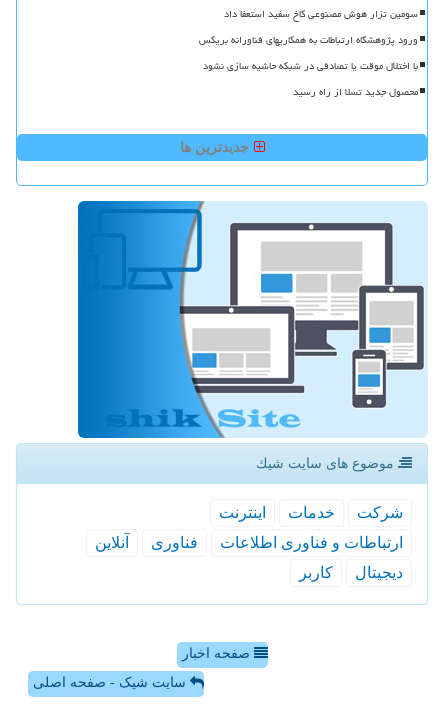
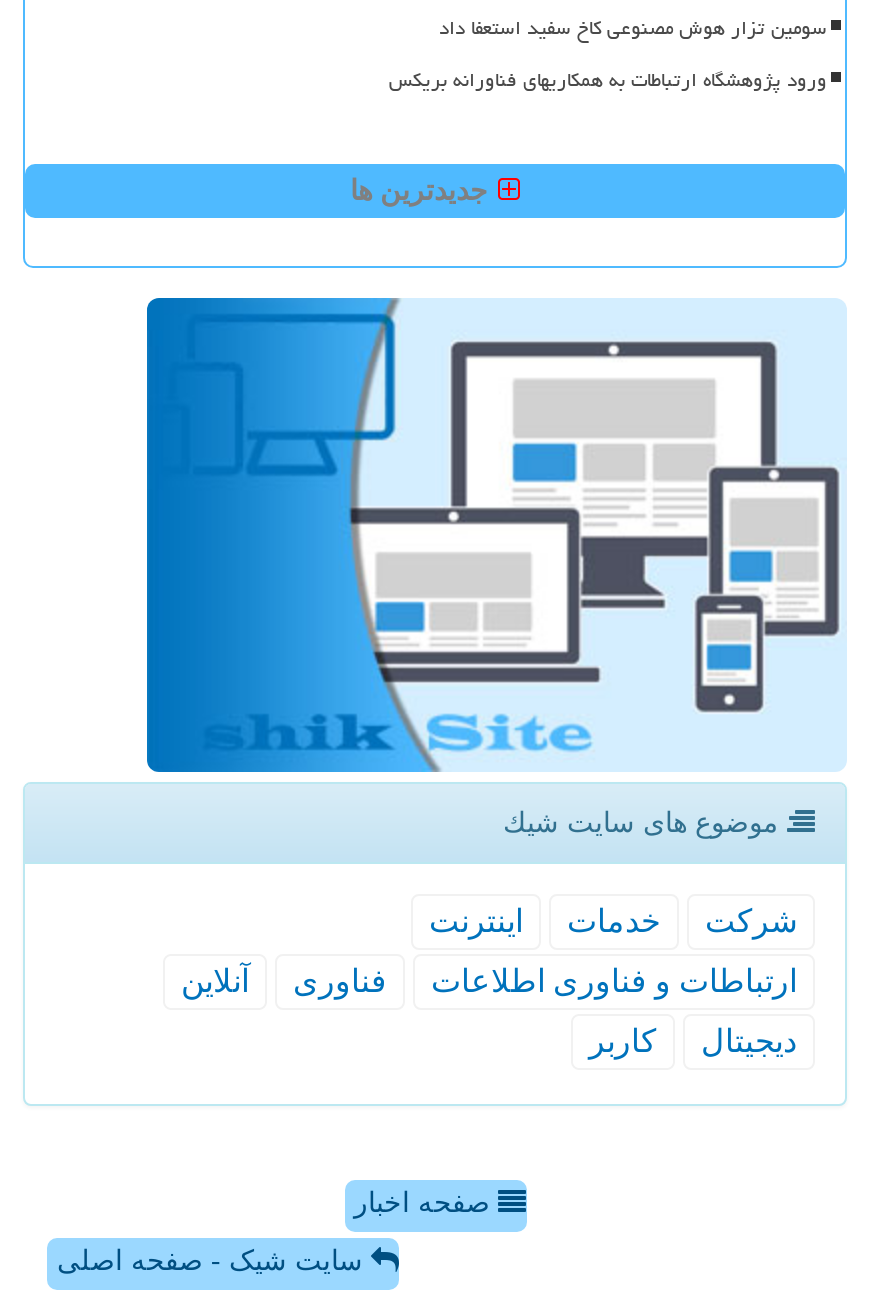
- با اختلال موقت یا تصادفی در شبکه حاشیه سازی نشود
- محصول جدید تسلا از راه رسید
